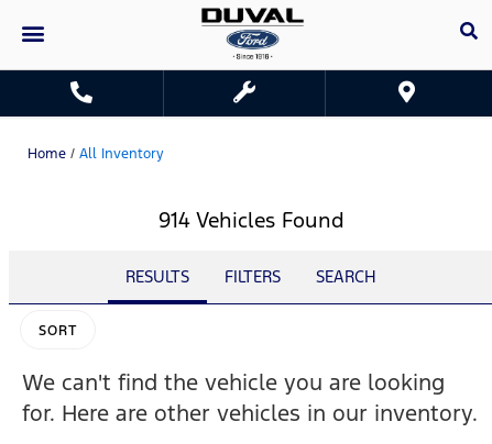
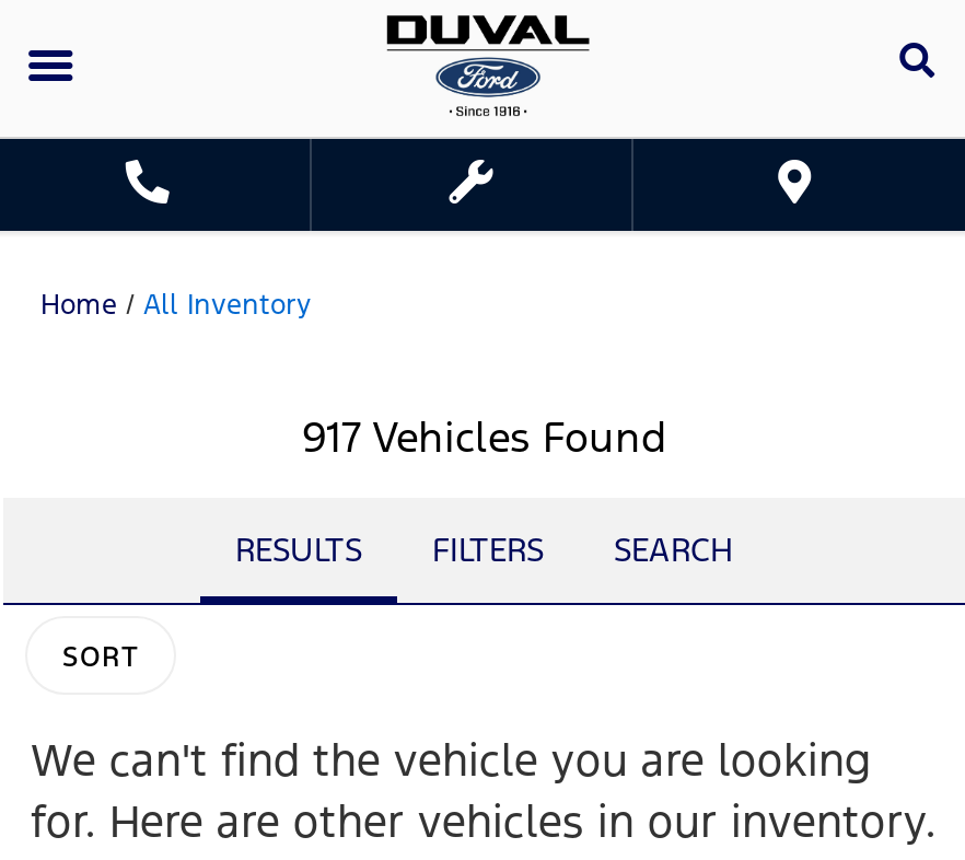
- 914 Vehicles Found
+ 917 Vehicles Found
